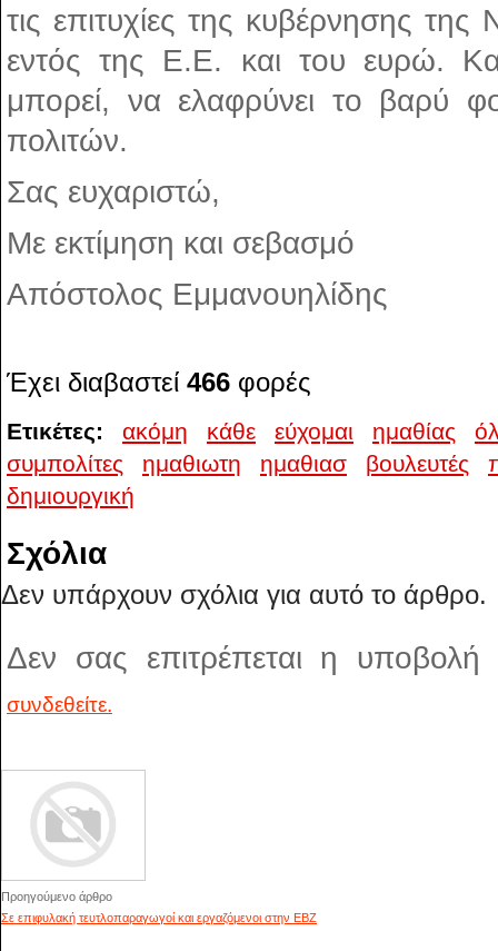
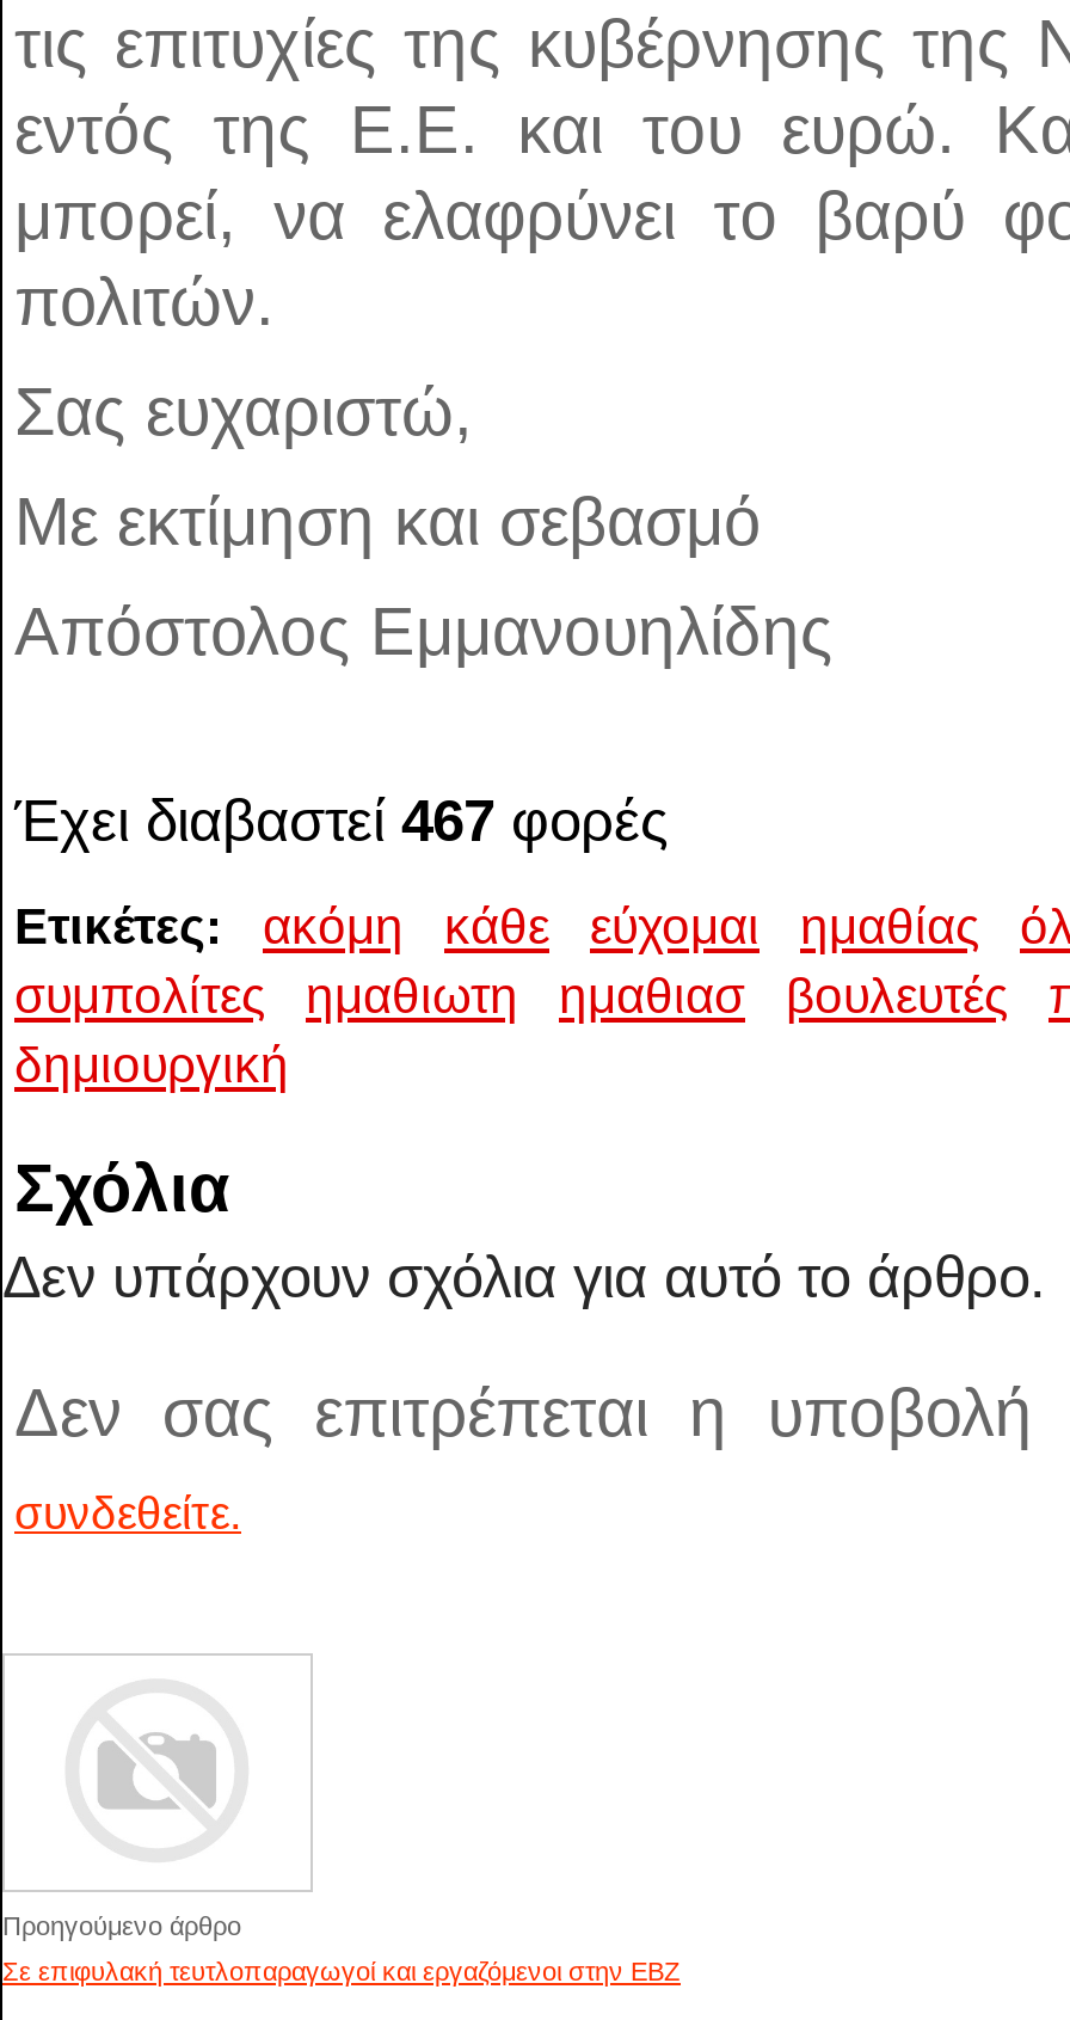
- Έχει διαβαστεί 466 φορές
+ Έχει διαβαστεί 467 φορές
